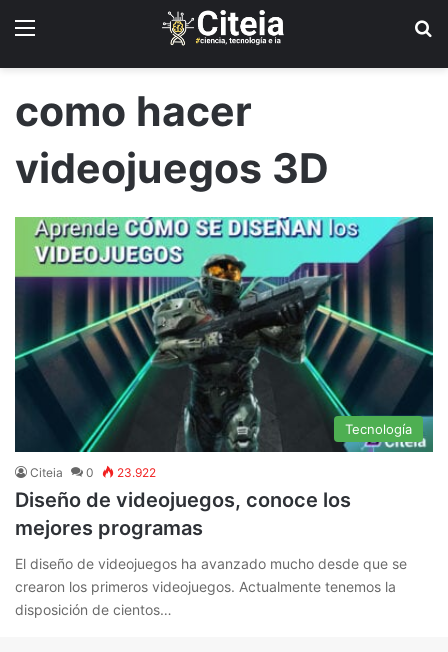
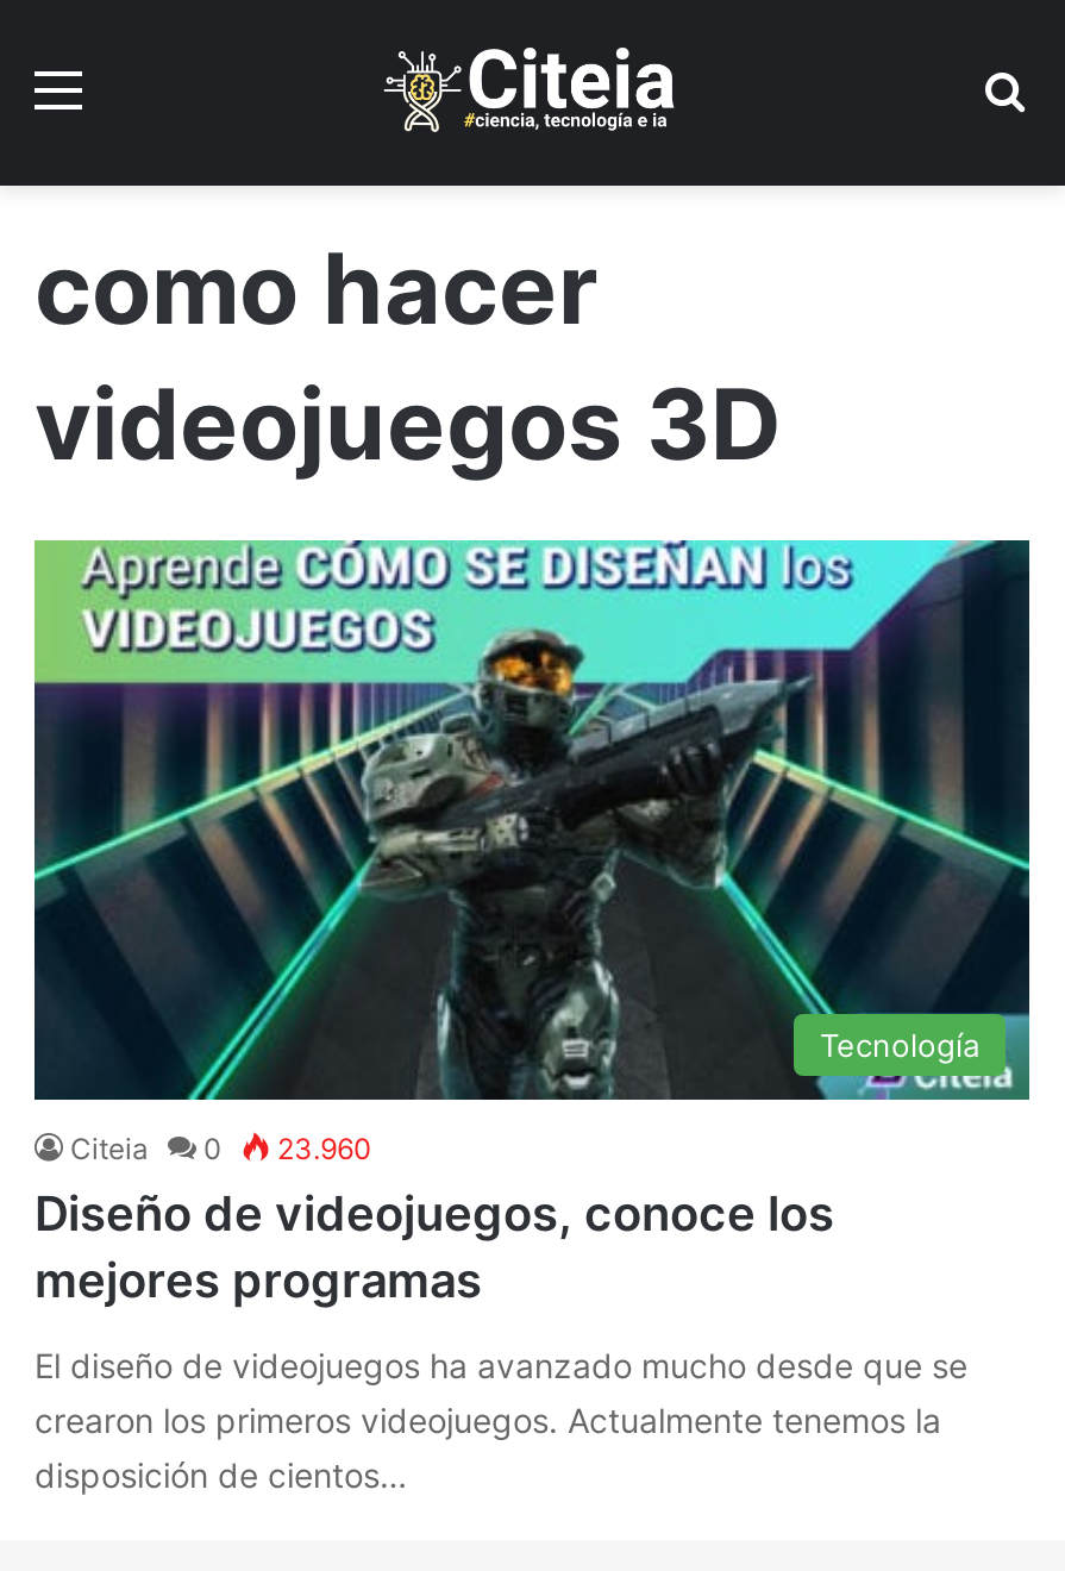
- Citeia 0 23.922
+ Citeia 0 23.960
